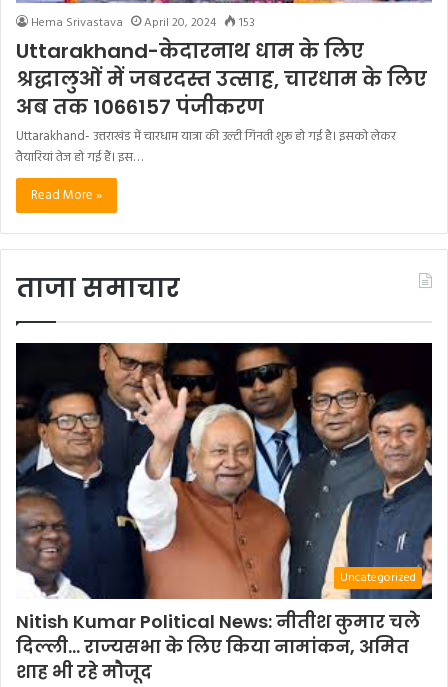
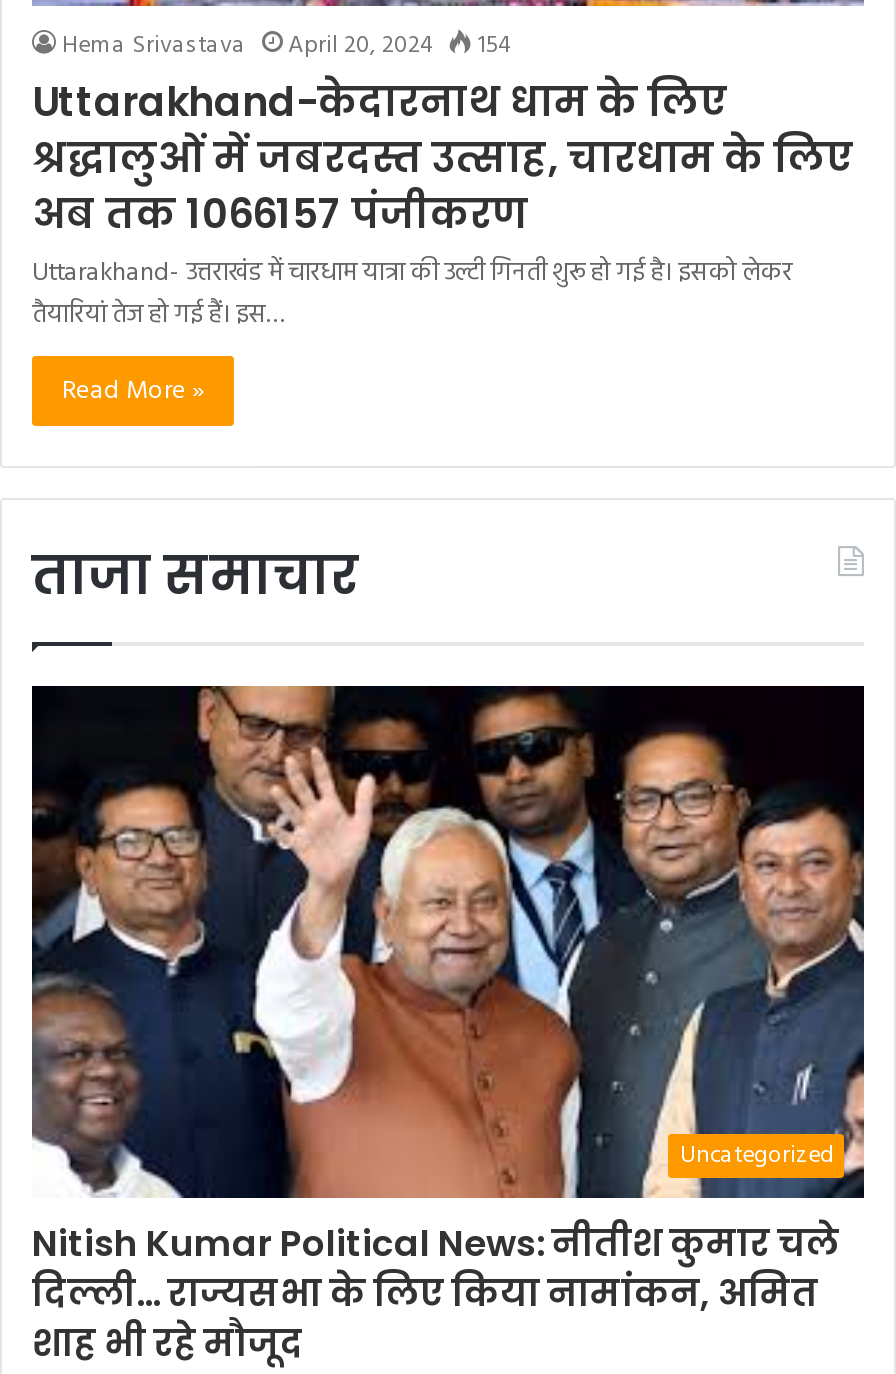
- Hema Srivastava April 20, 2024 153
+ Hema Srivastava April 20, 2024 154
